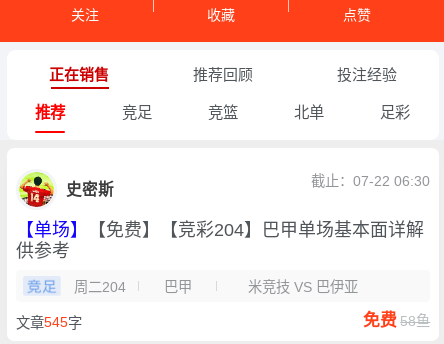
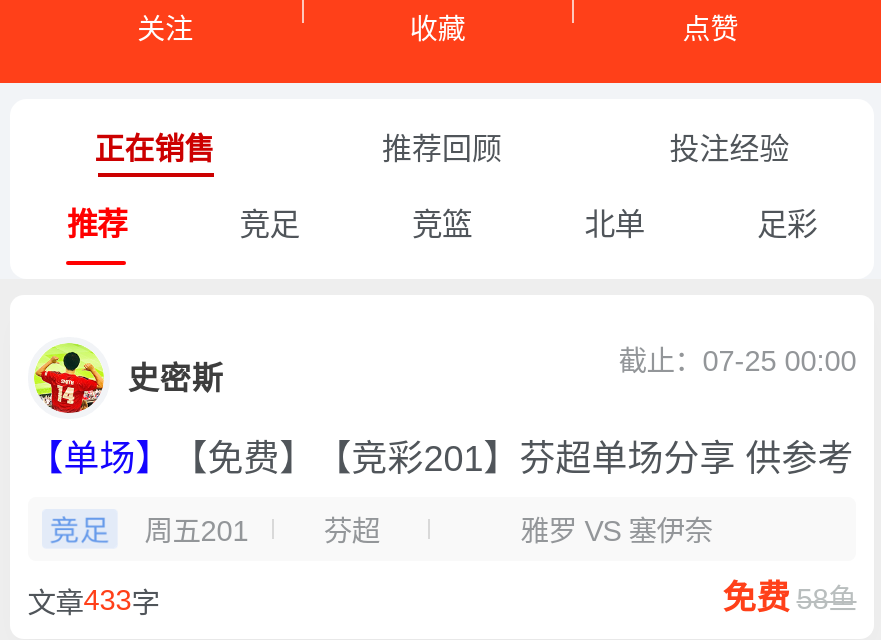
- 截止：07-22 06:30
+ 截止：07-25 00:00

- 【单场】【免费】【竞彩204】巴甲单场基本面详解
- 供参考
+ 【单场】【免费】【竞彩201】芬超单场分享 供参考

- 周二204
- 巴甲
- 米竞技 VS 巴伊亚
+ 周五201
+ 芬超
+ 雅罗 VS 塞伊奈

- 文章545字
+ 文章433字
